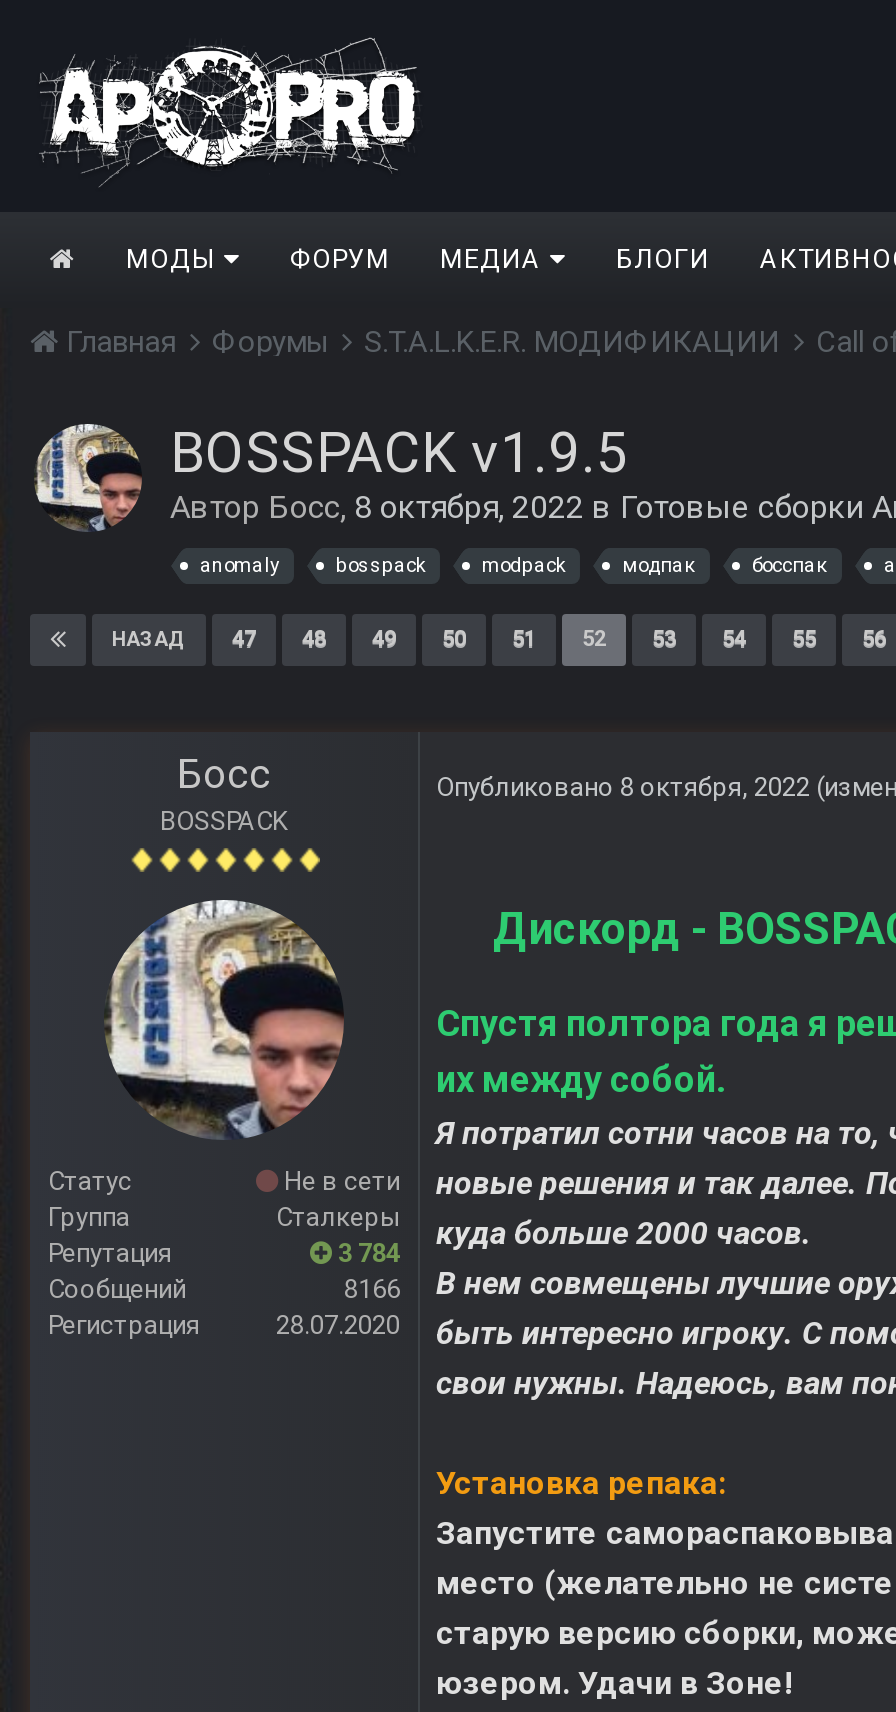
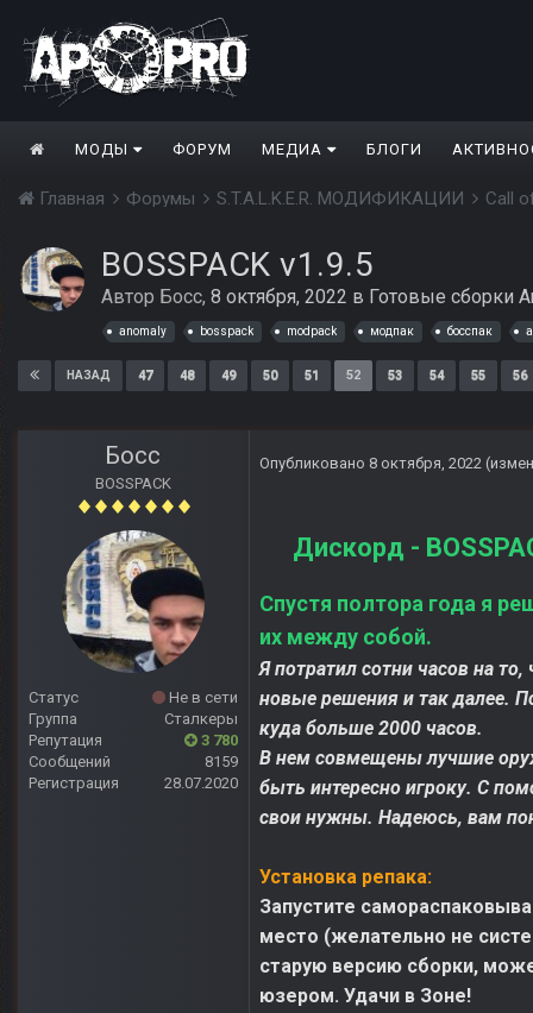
- 3 784
+ 3 780

- 8166
+ 8159
